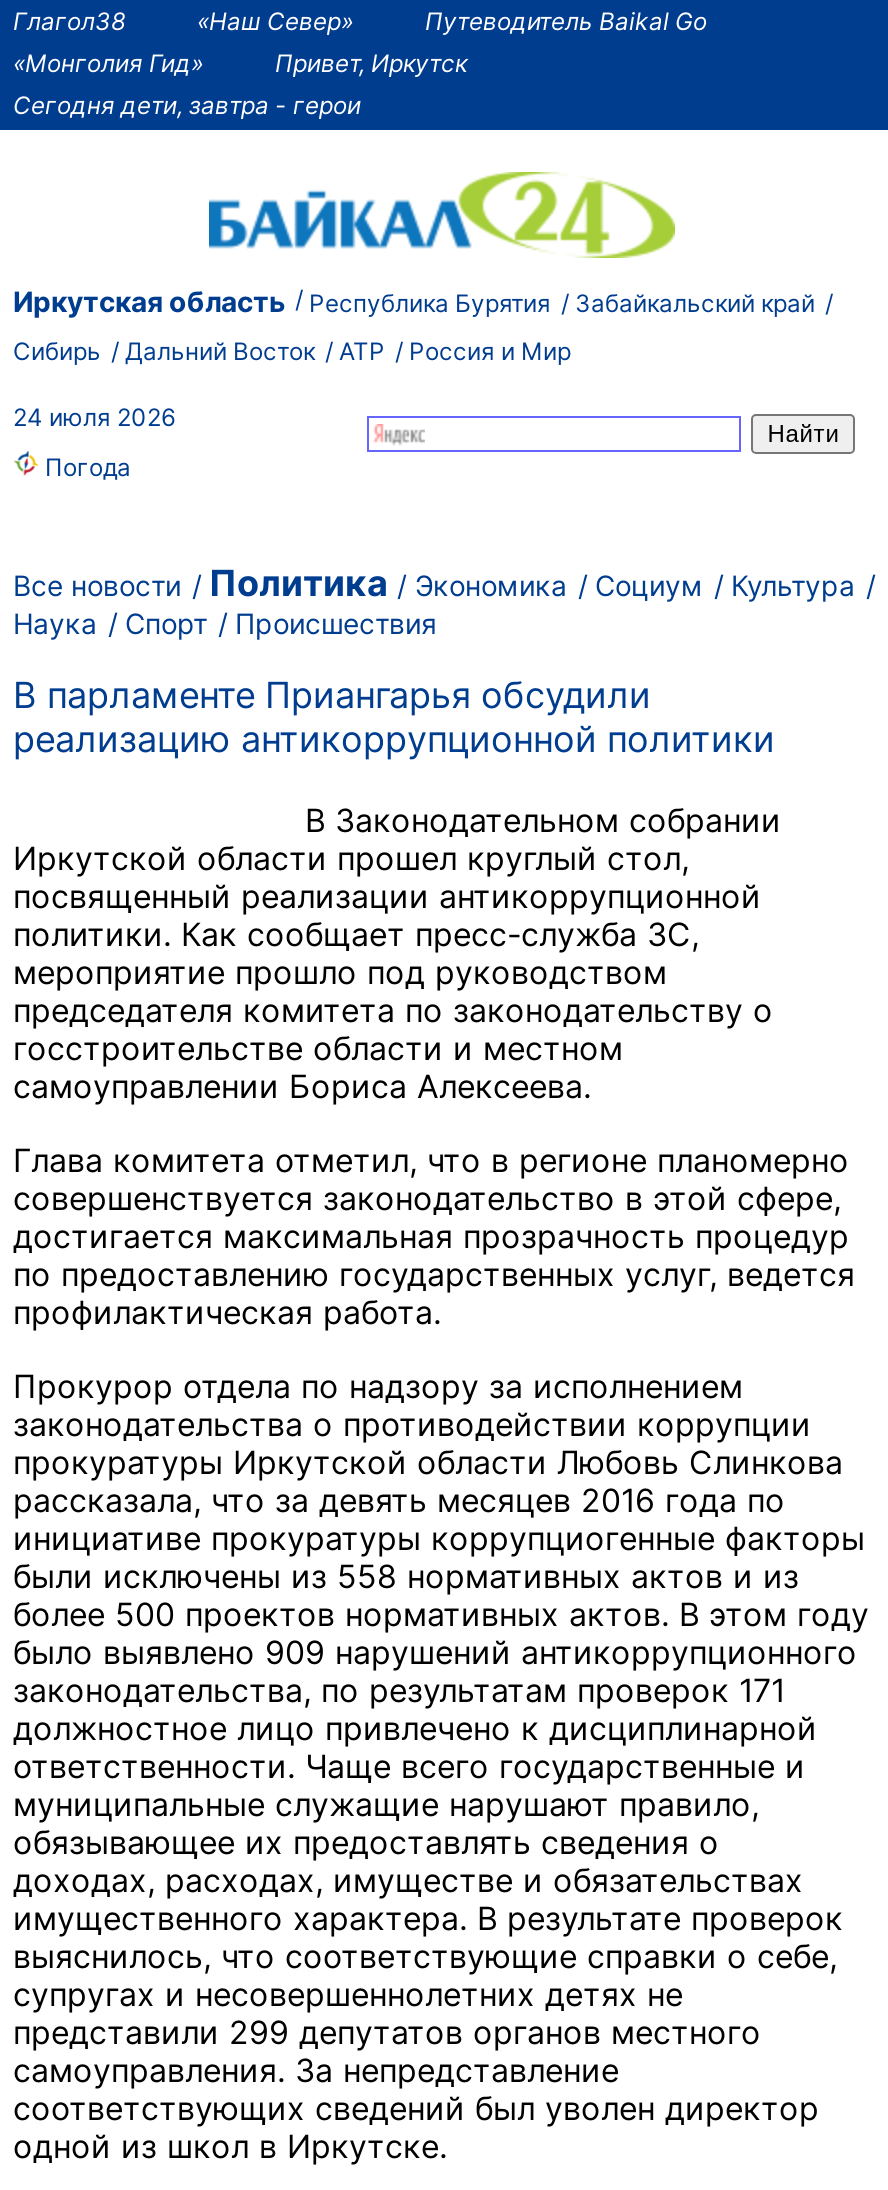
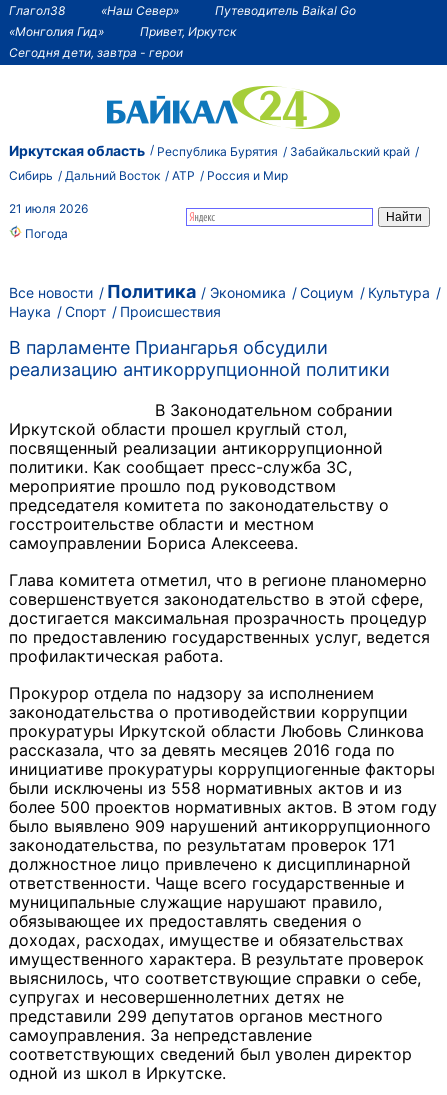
- 24 июля 2026
+ 21 июля 2026
